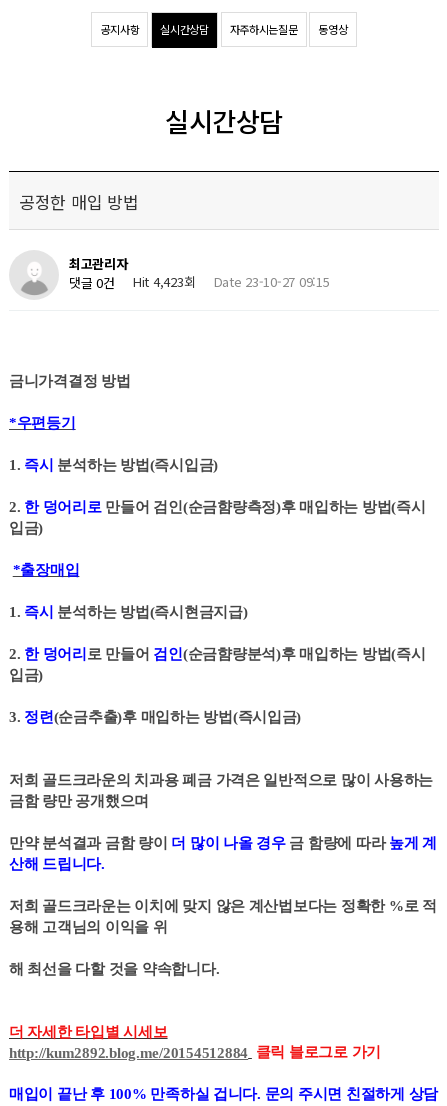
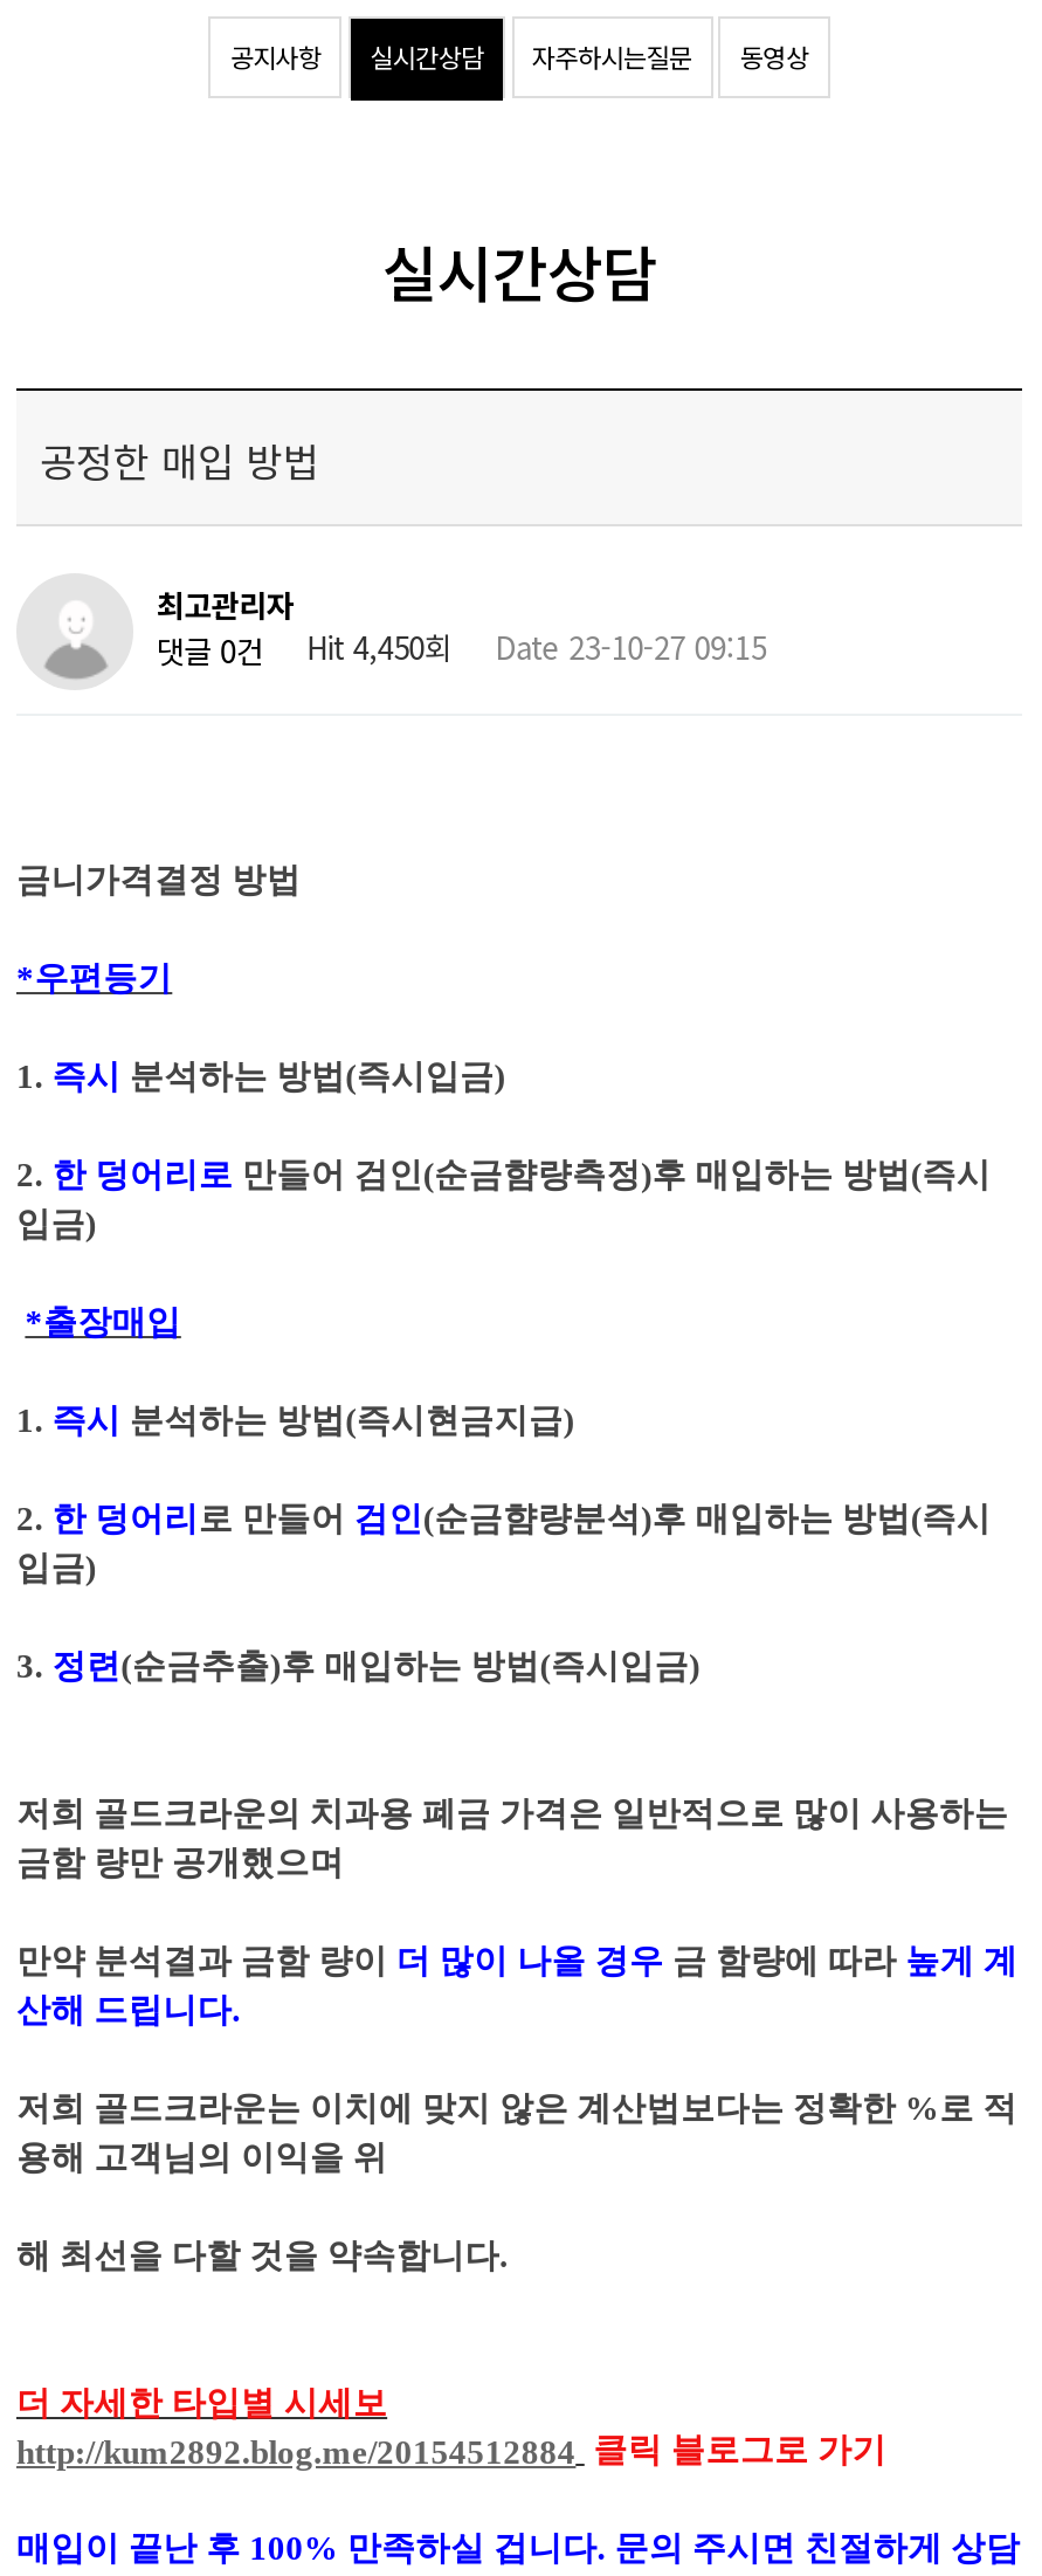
- 댓글 0건 Hit 4,423회 Date 23-10-27 09:15
+ 댓글 0건 Hit 4,450회 Date 23-10-27 09:15
